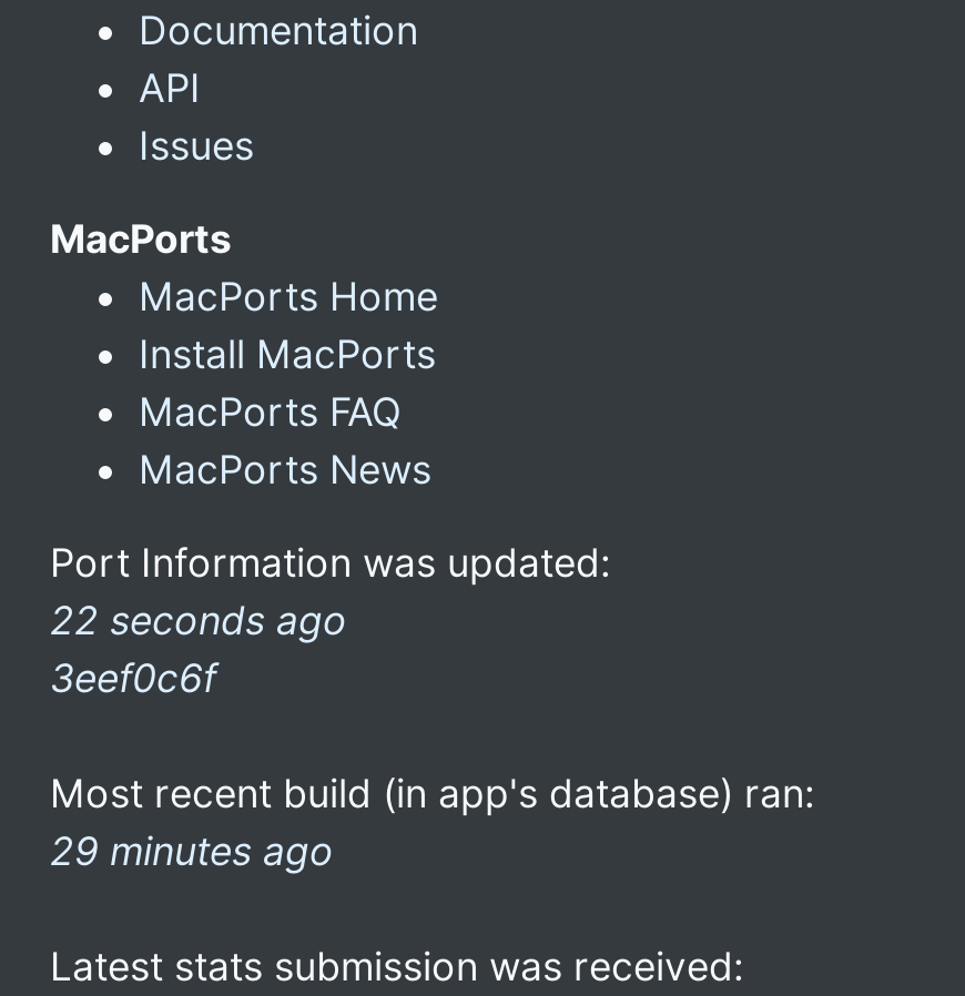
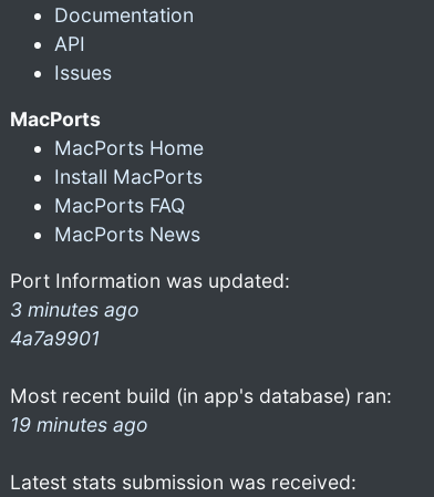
- 22 seconds ago
- 3eef0c6f
+ 3 minutes ago
+ 4a7a9901

- 29 minutes ago
+ 19 minutes ago
